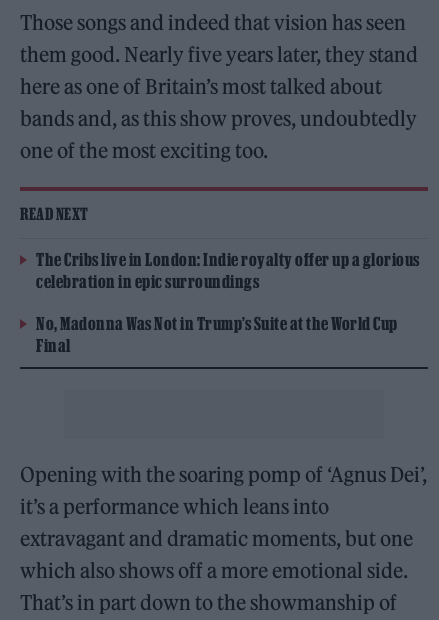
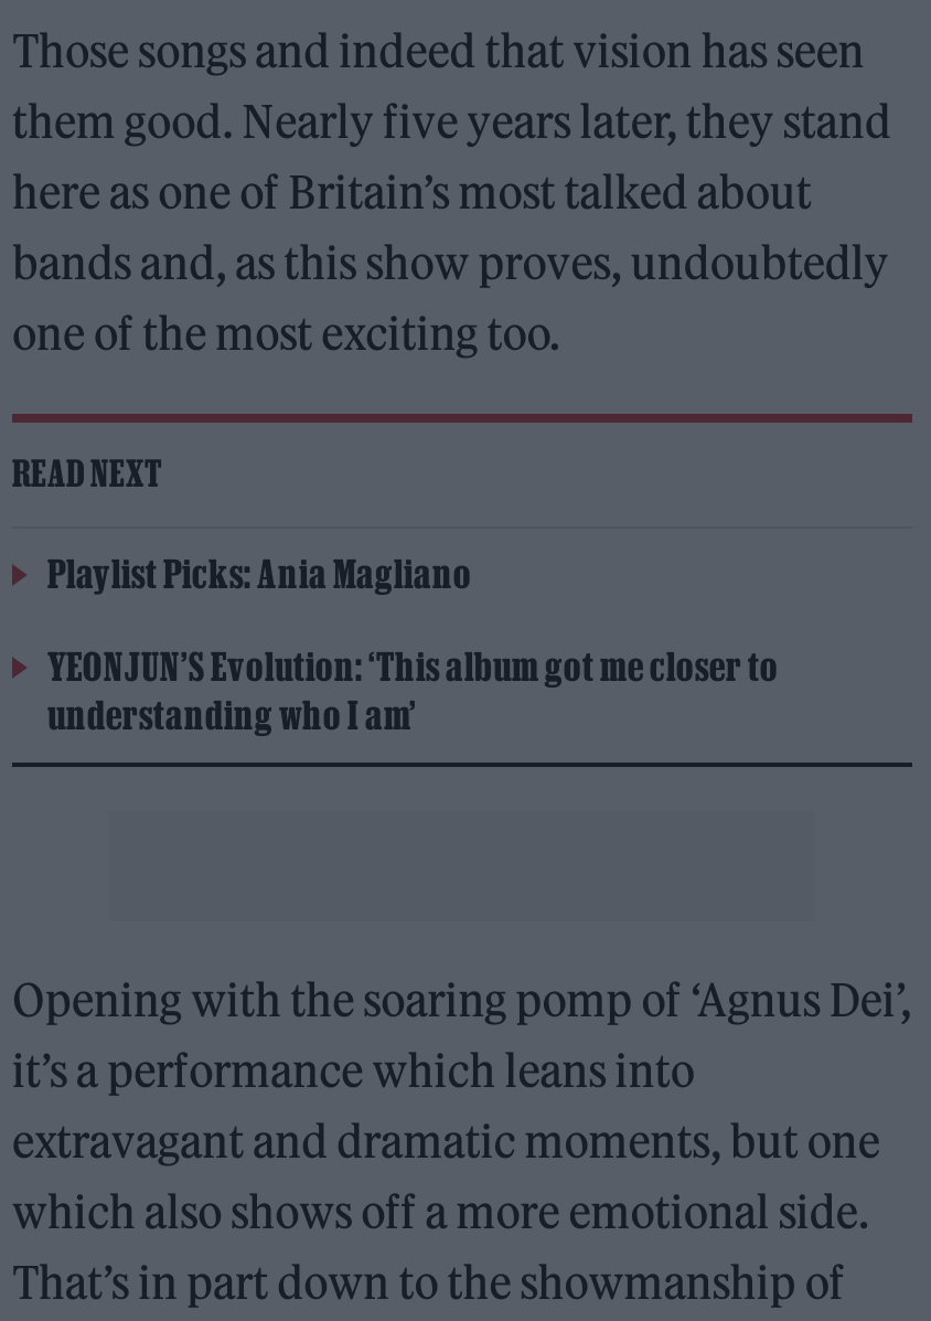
- The Cribs live in London: Indie royalty offer up a glorious
- celebration in epic surroundings
+ Playlist Picks: Ania Magliano

- No, Madonna Was Not in Trump’s Suite at the World Cup
- Final
+ YEONJUN’S Evolution: ‘This album got me closer to
+ understanding who I am’
